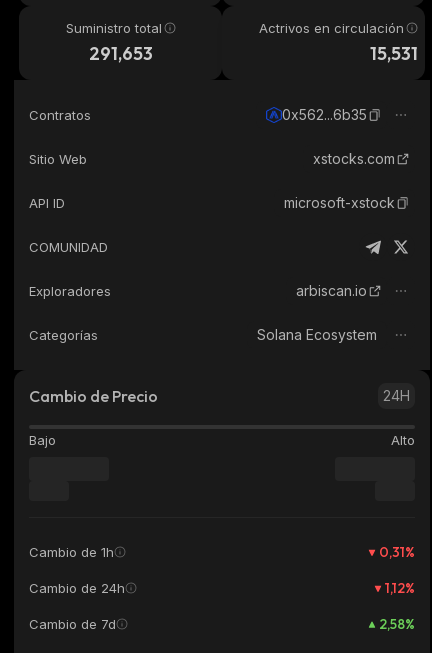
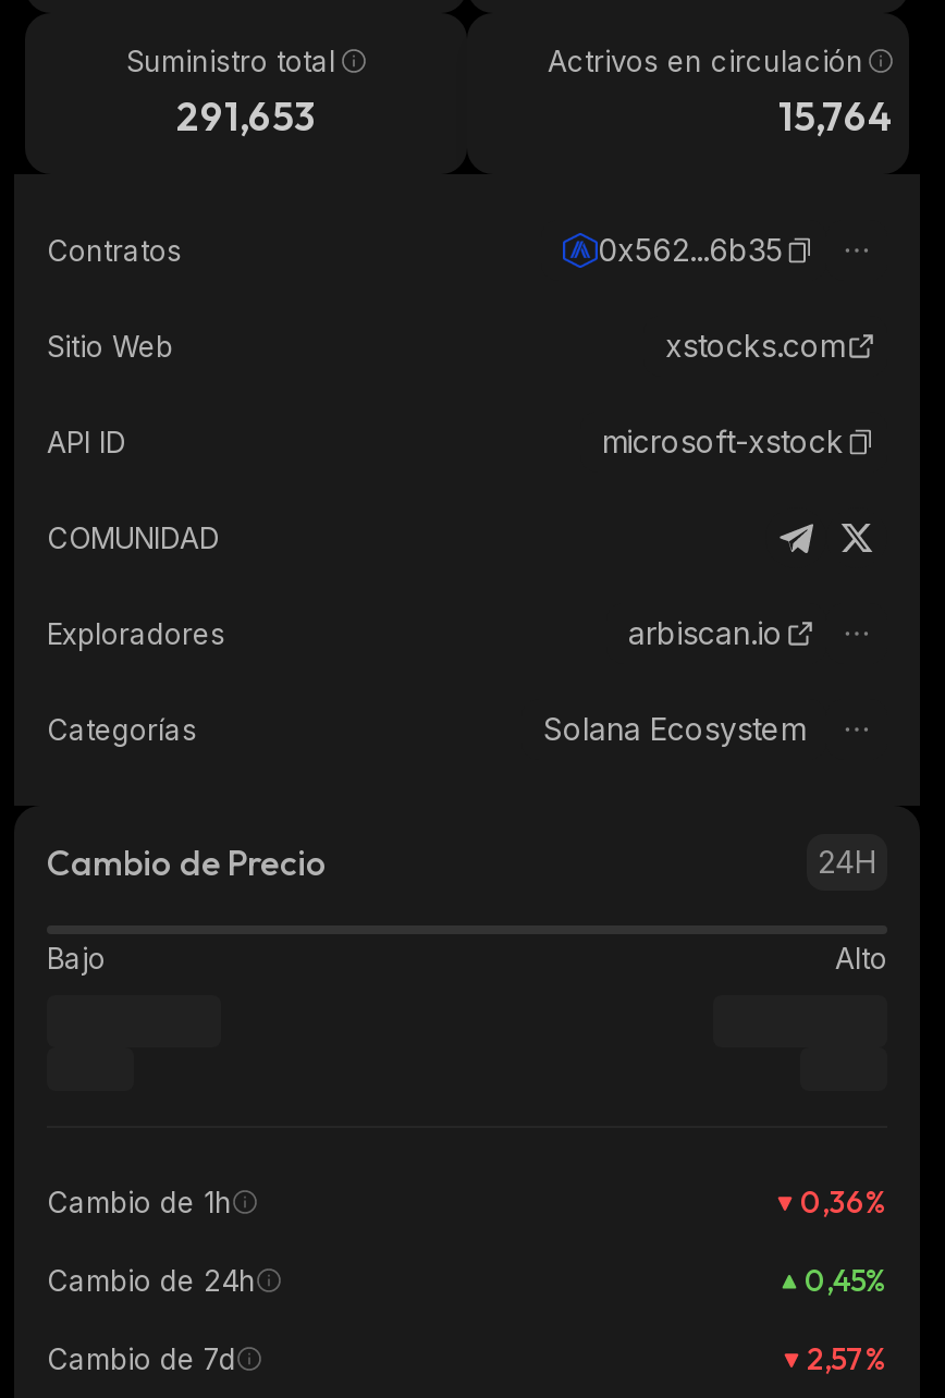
- 15,531
+ 15,764

- 0,31%
+ 0,36%

- 1,12%
+ 0,45%

- 2,58%
+ 2,57%
